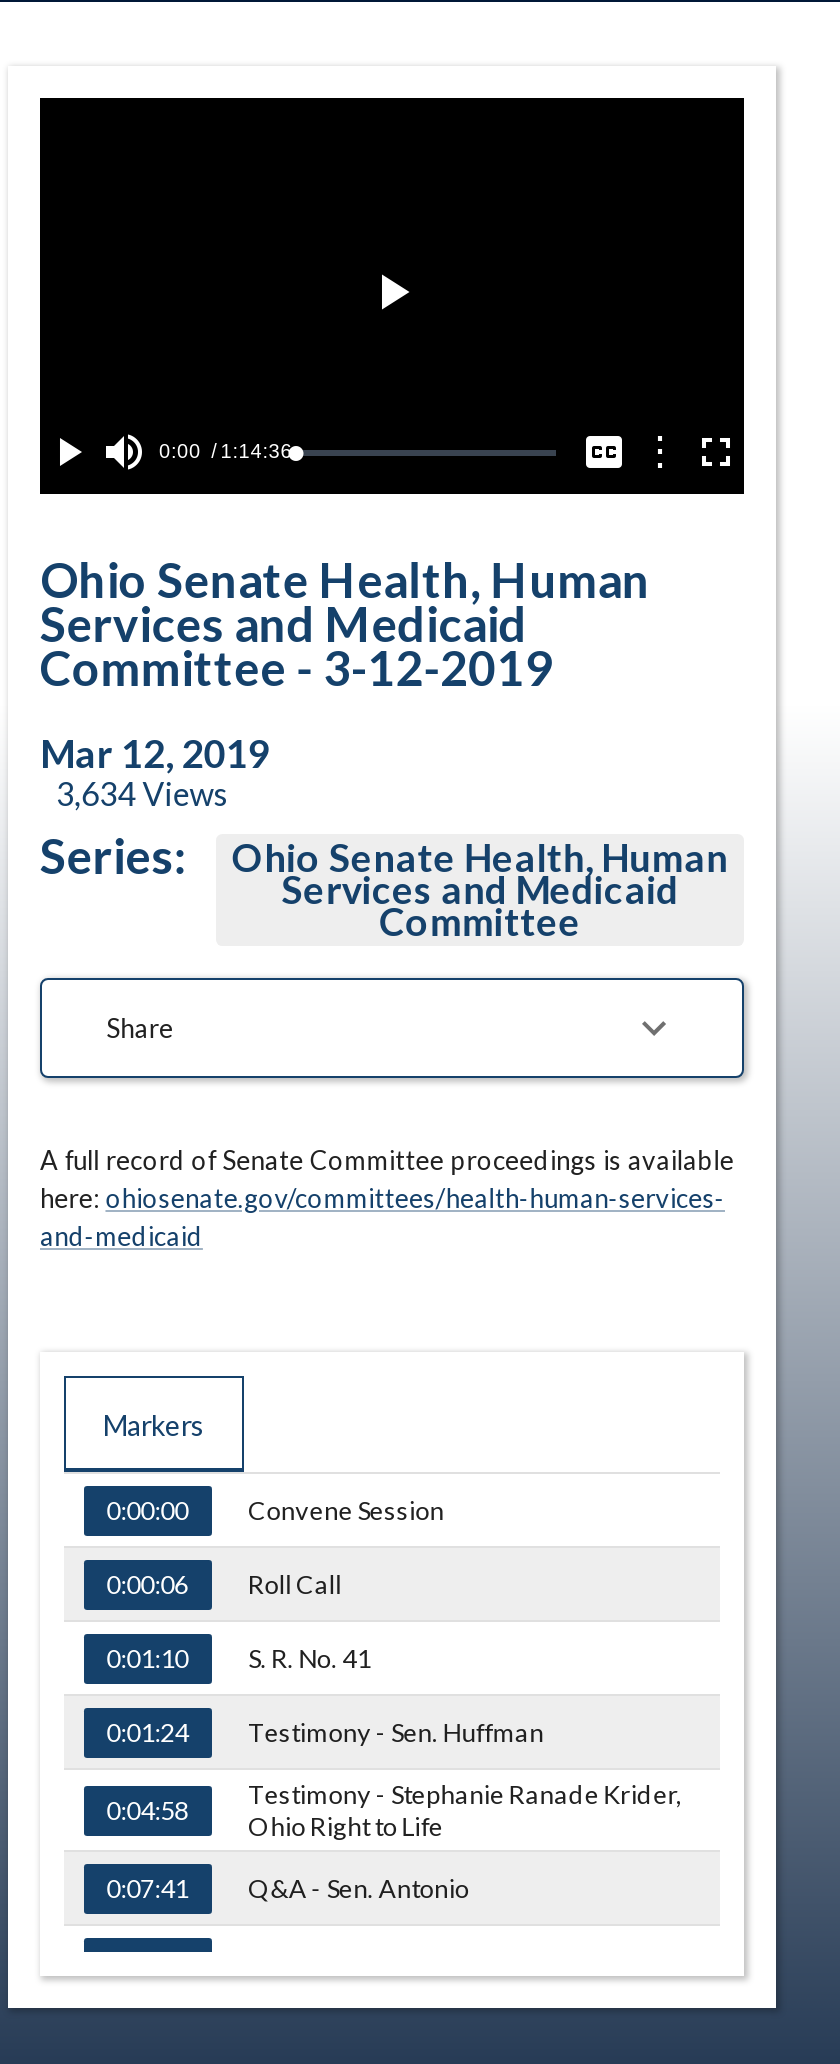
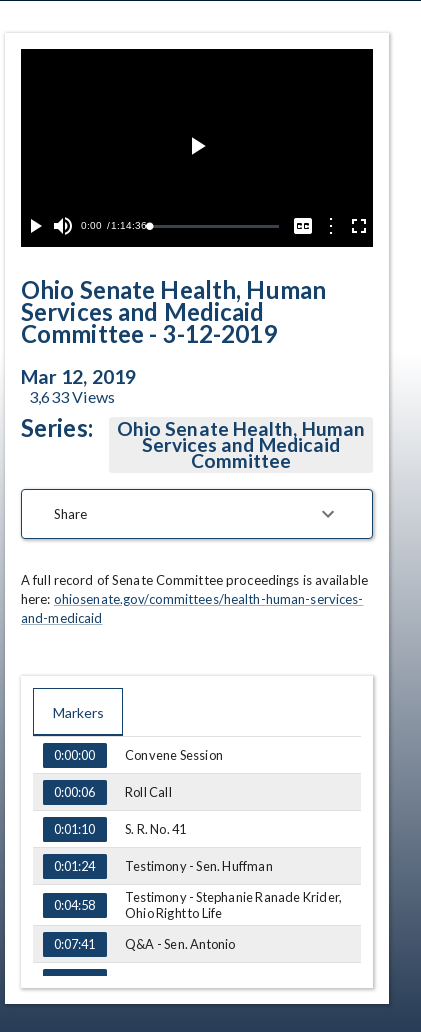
- 3,634 Views
+ 3,633 Views
